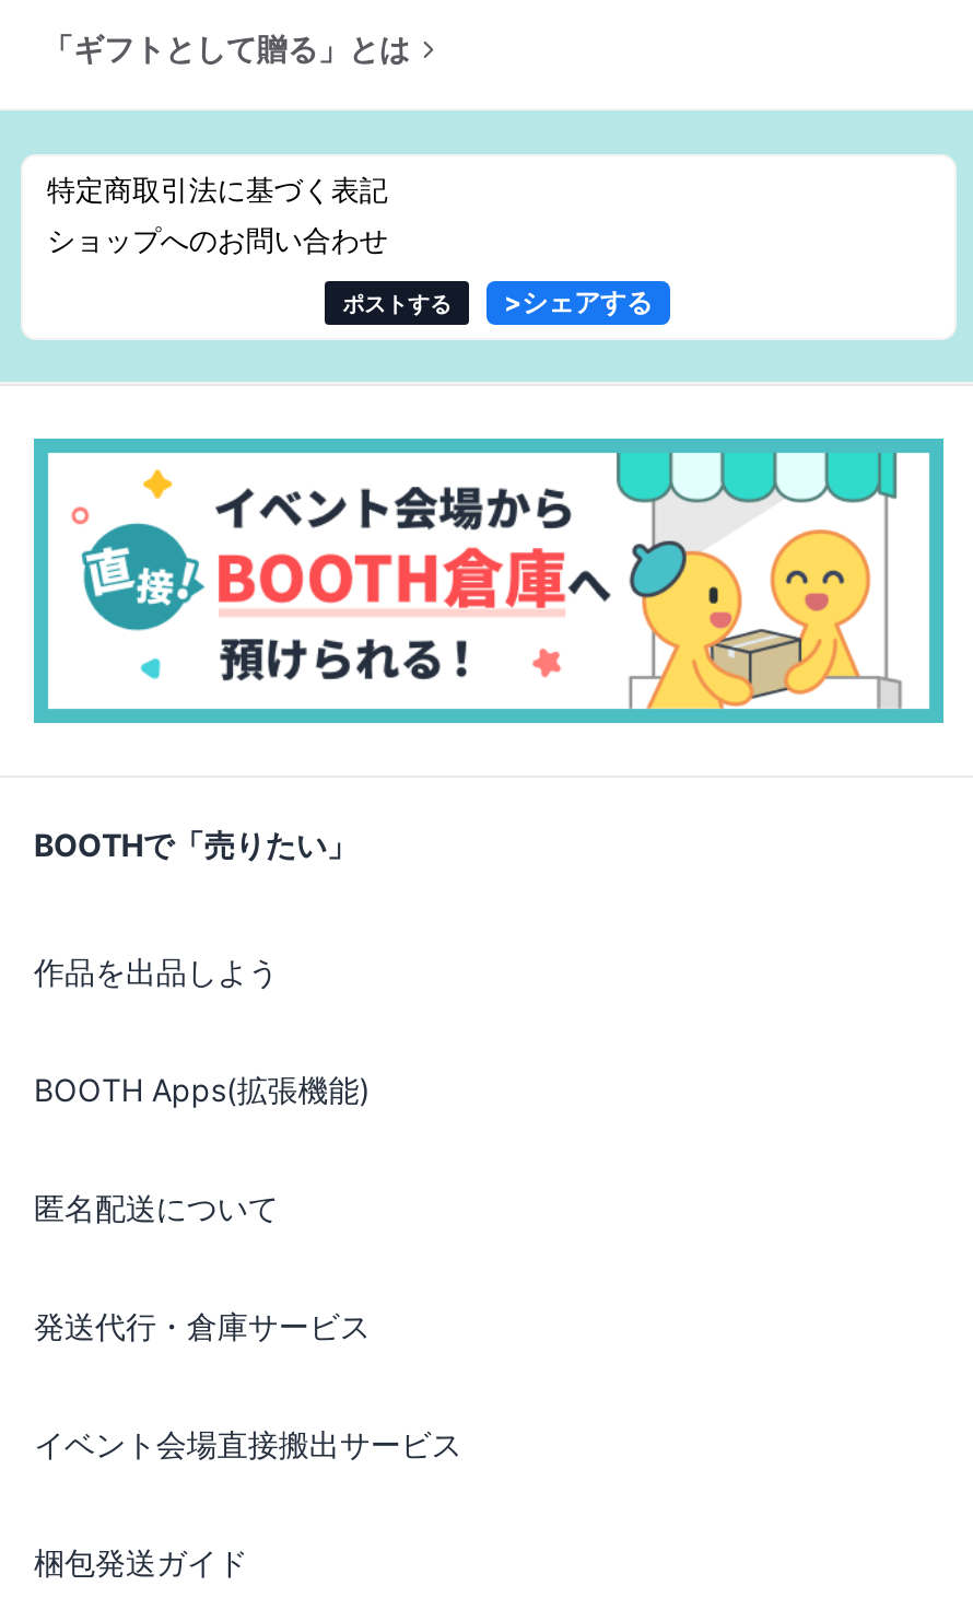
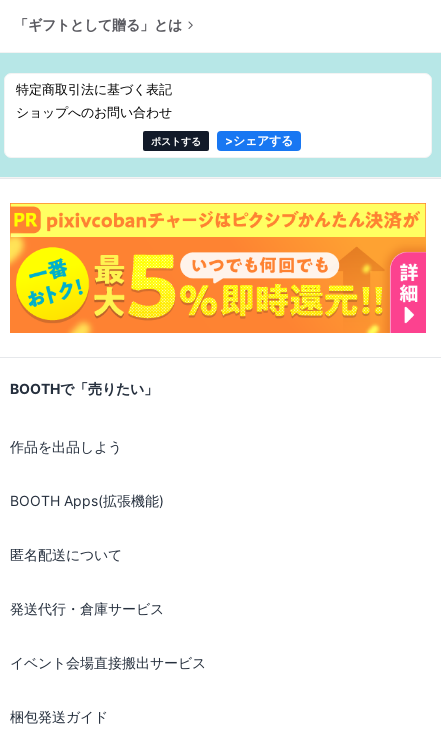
- [image]
+ [image]
